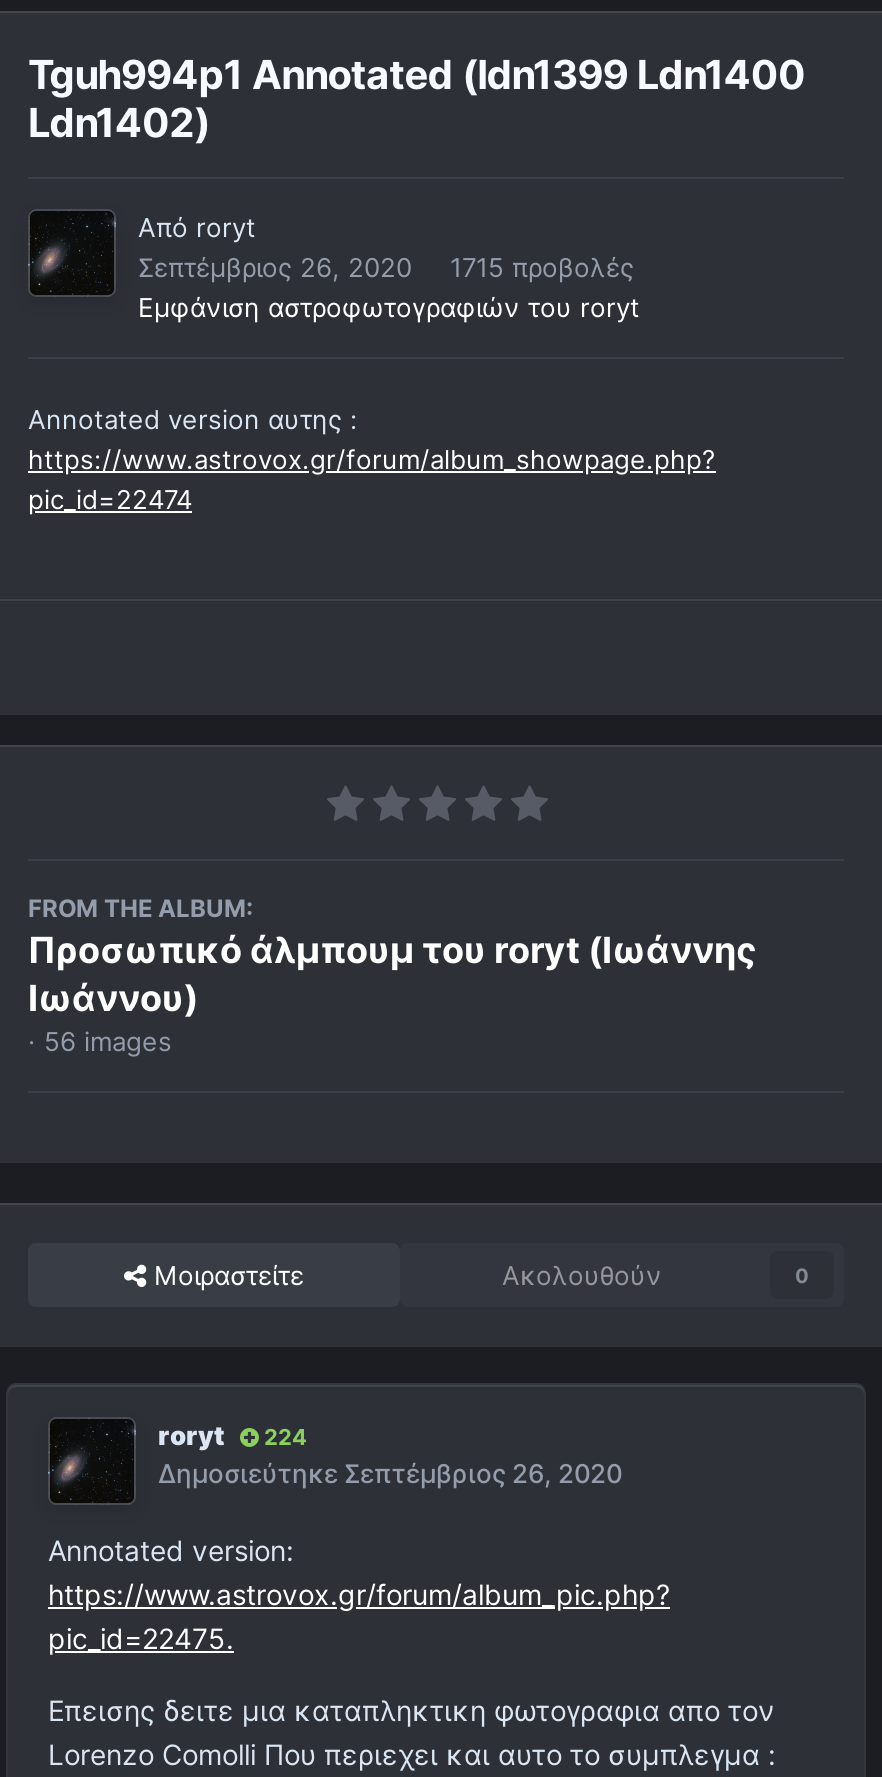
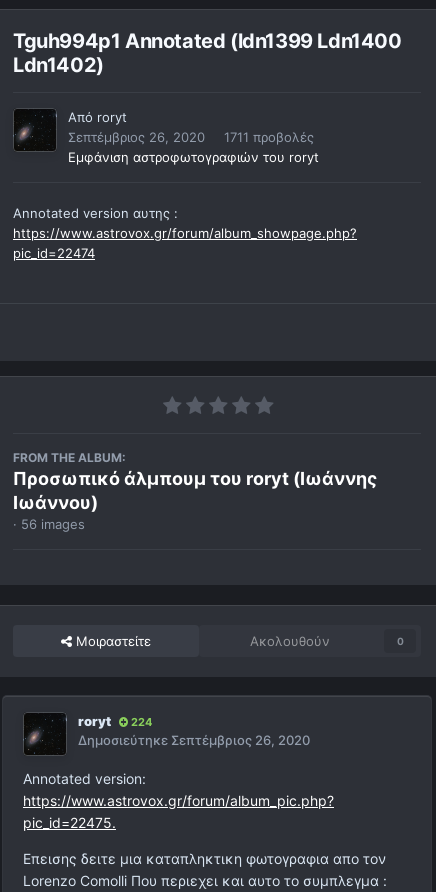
- Σεπτέμβριος 26, 2020 1715 προβολές
+ Σεπτέμβριος 26, 2020 1711 προβολές
